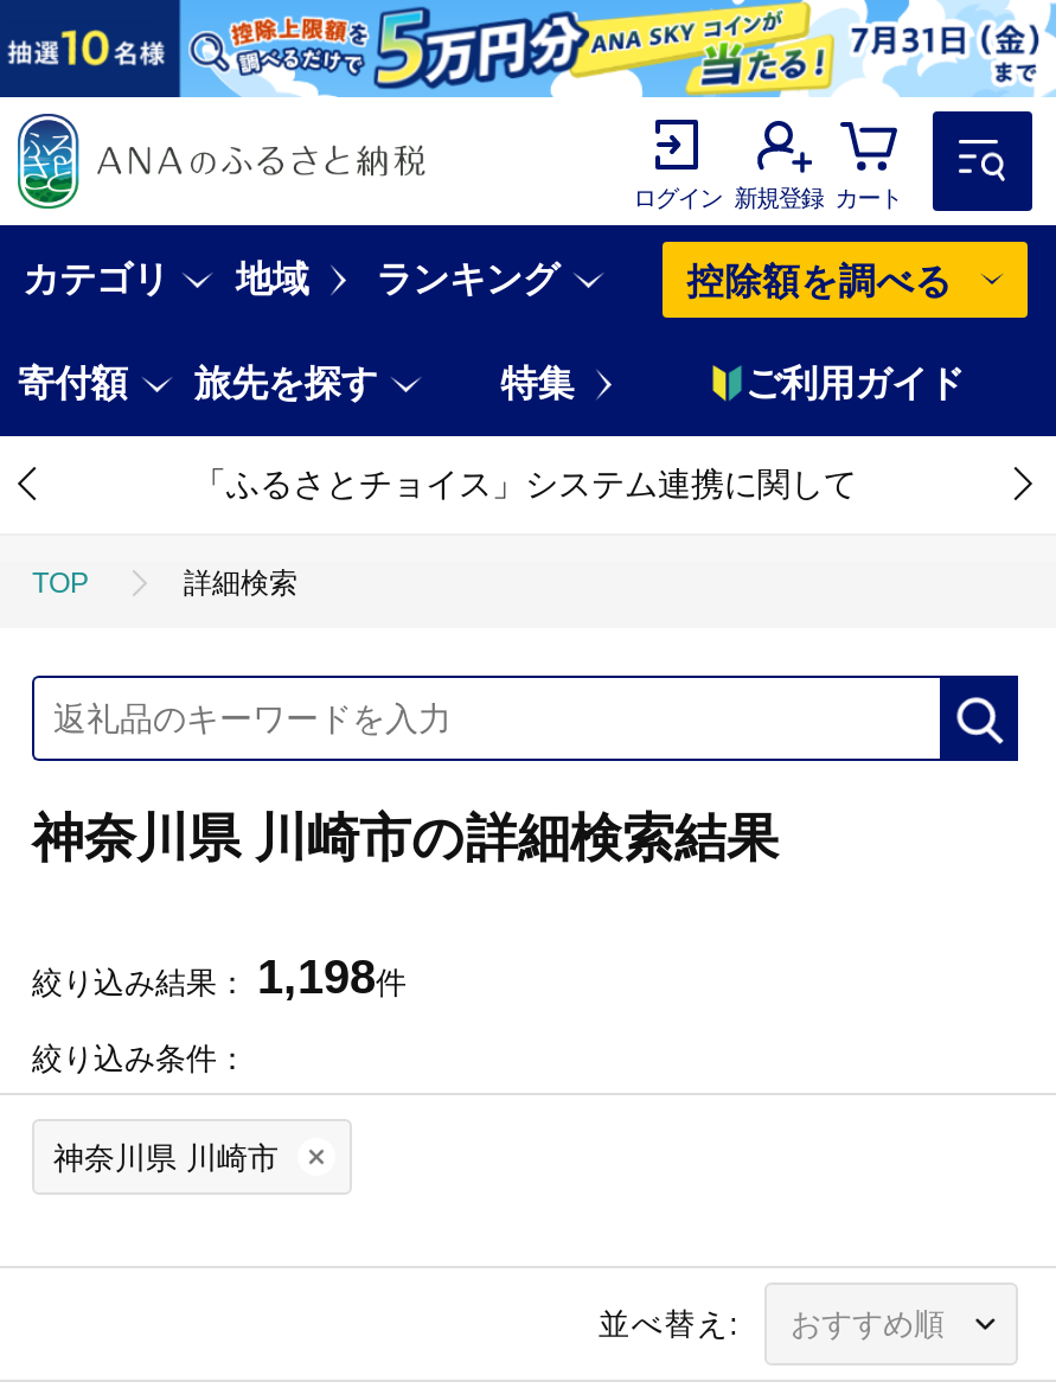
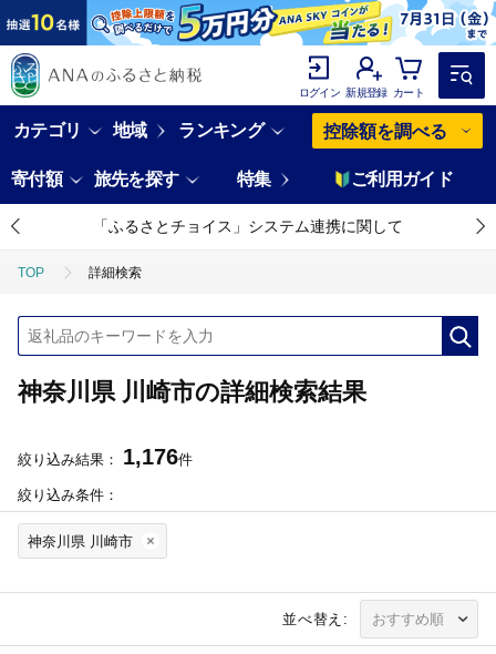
- 絞り込み結果：1,198件
+ 絞り込み結果：1,176件
